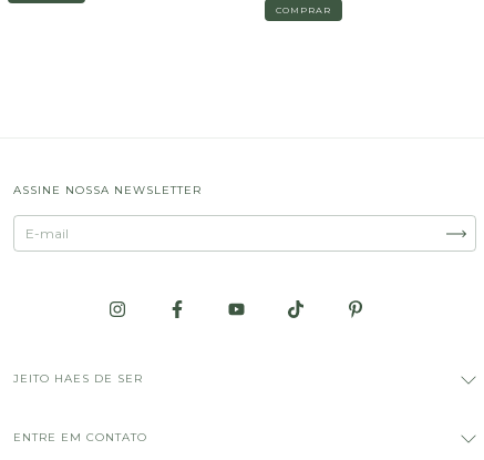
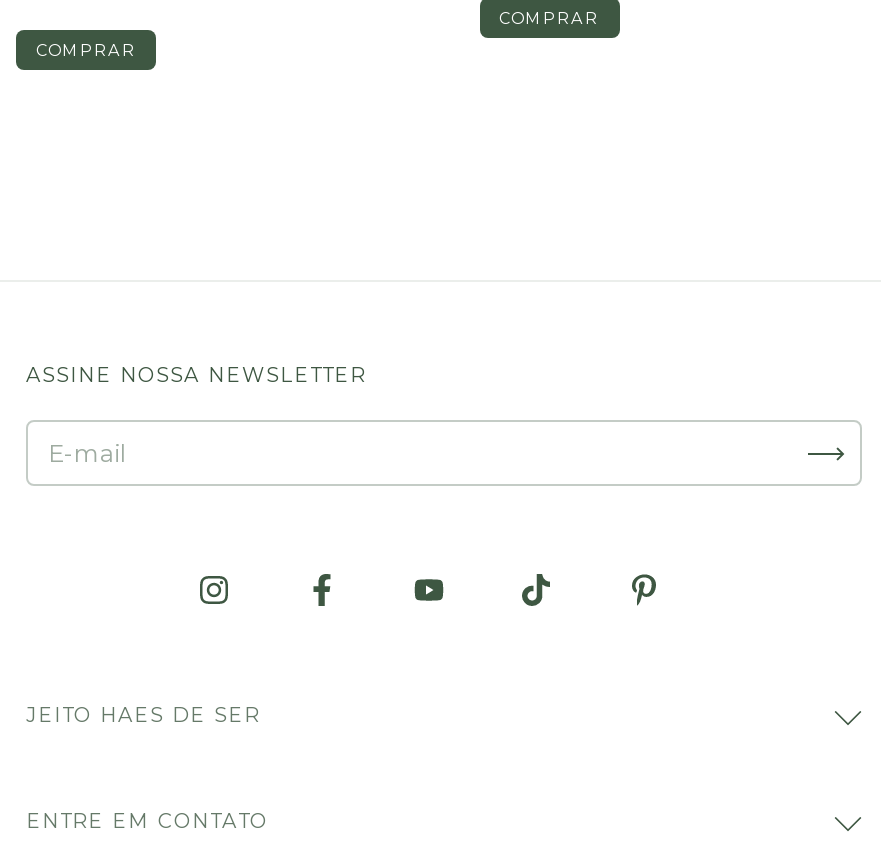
+ COMPRAR
